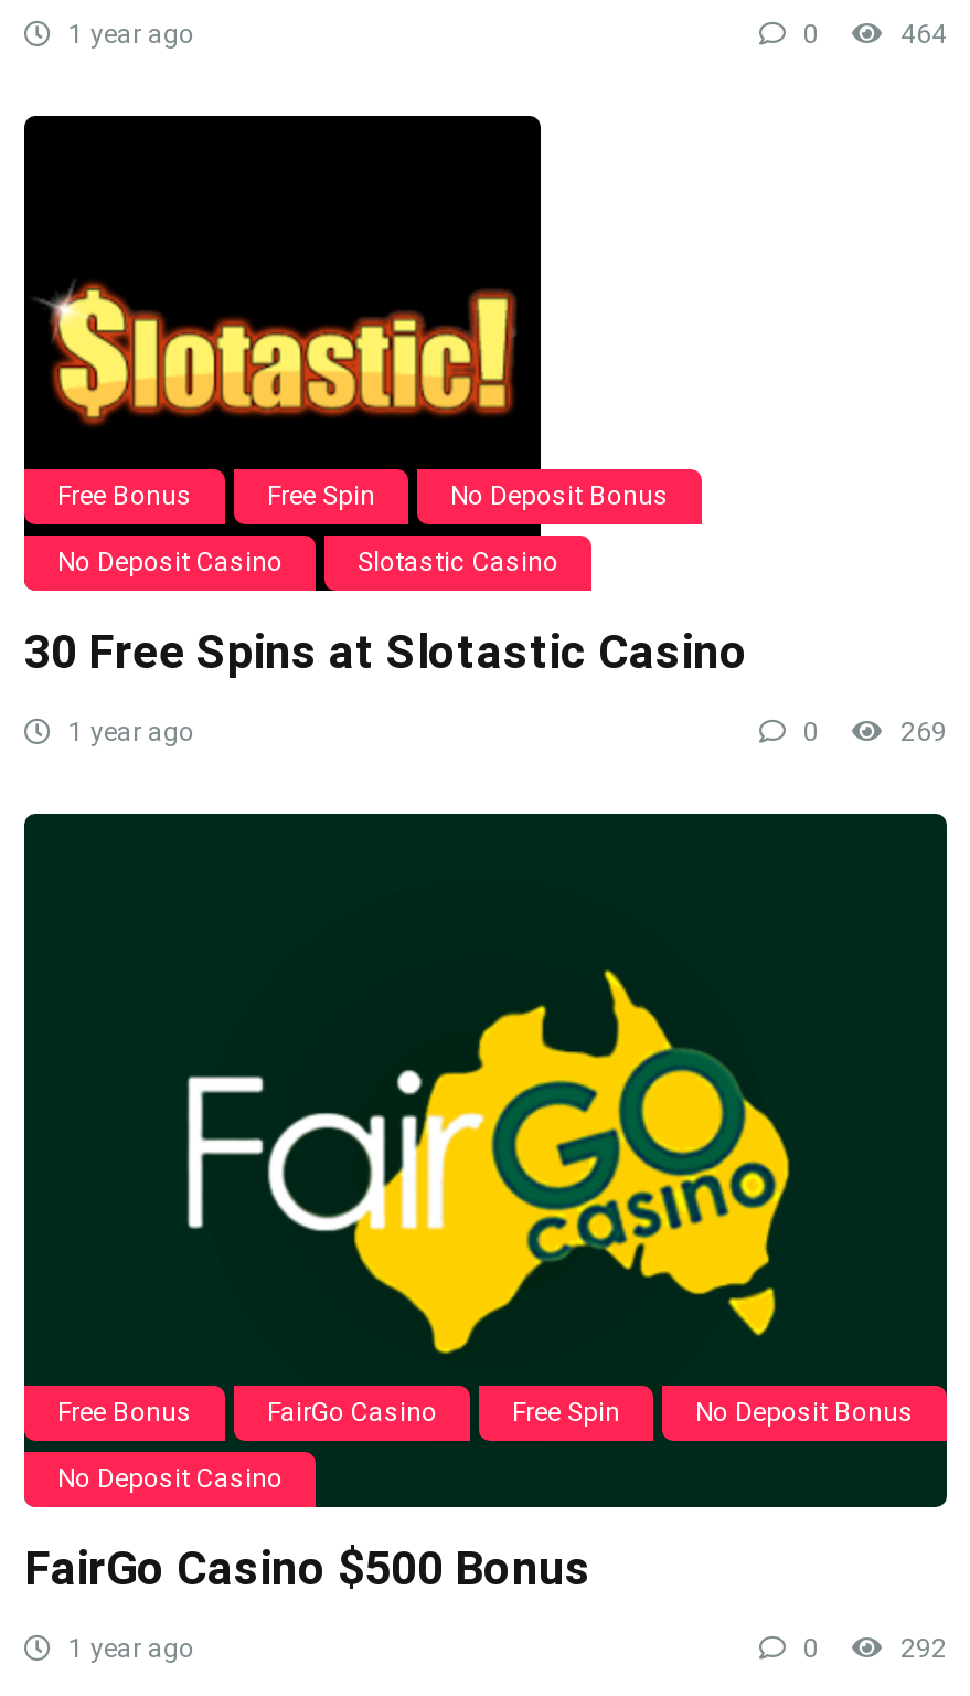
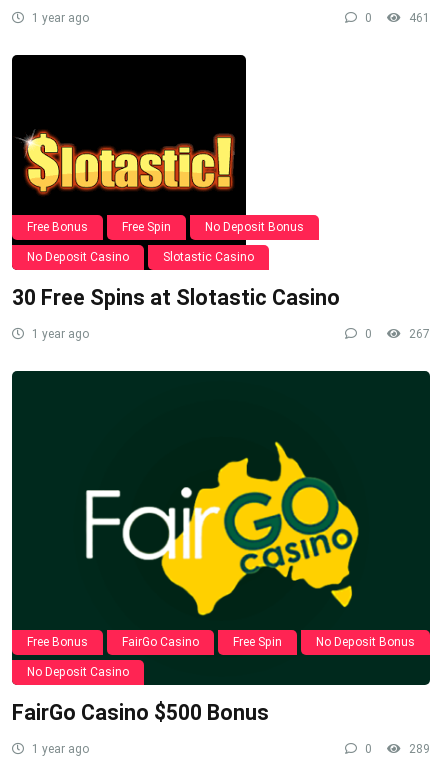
- 464
+ 461

- 269
+ 267

- 292
+ 289
